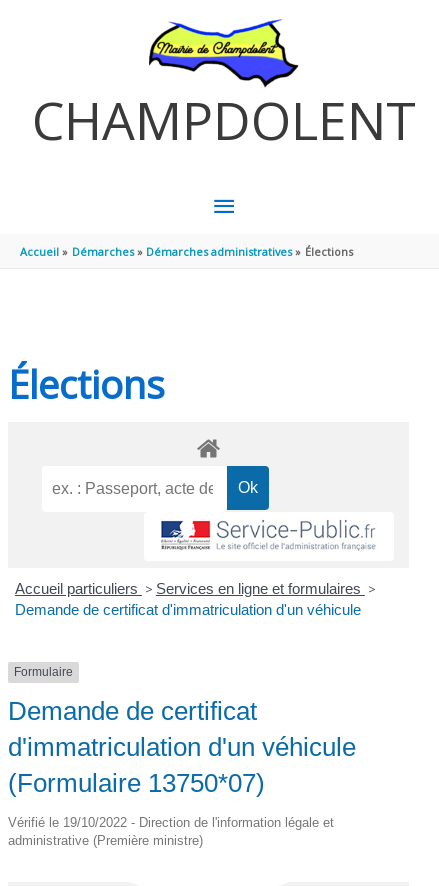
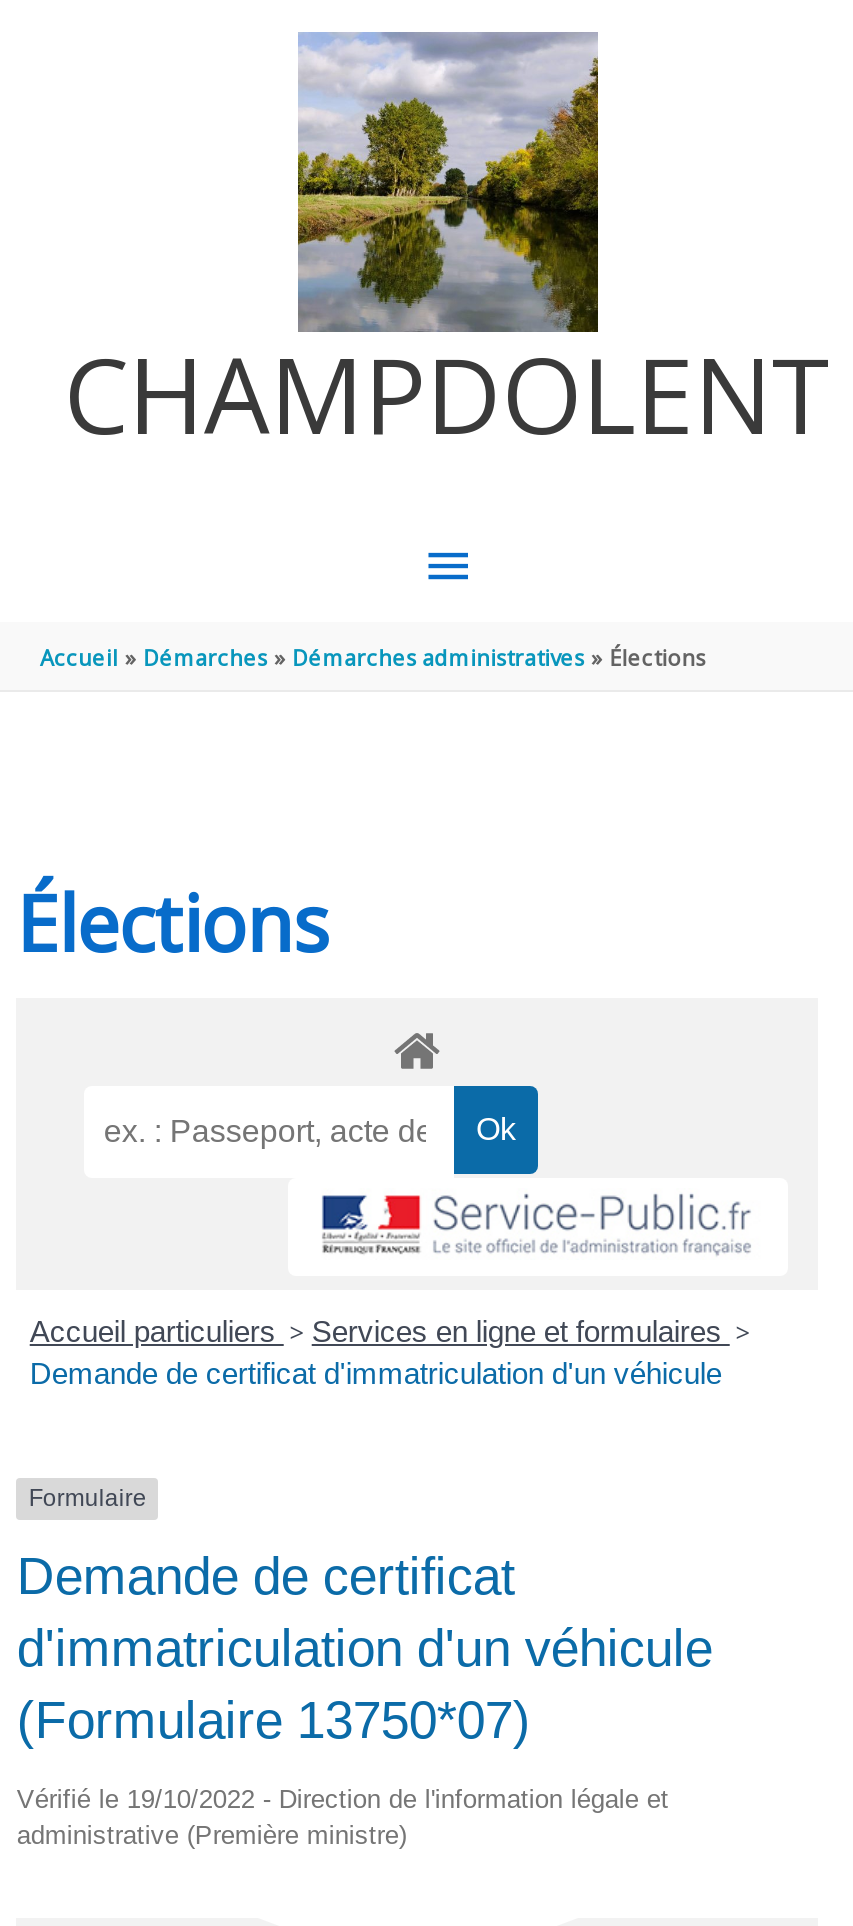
- [image]
+ [image]
